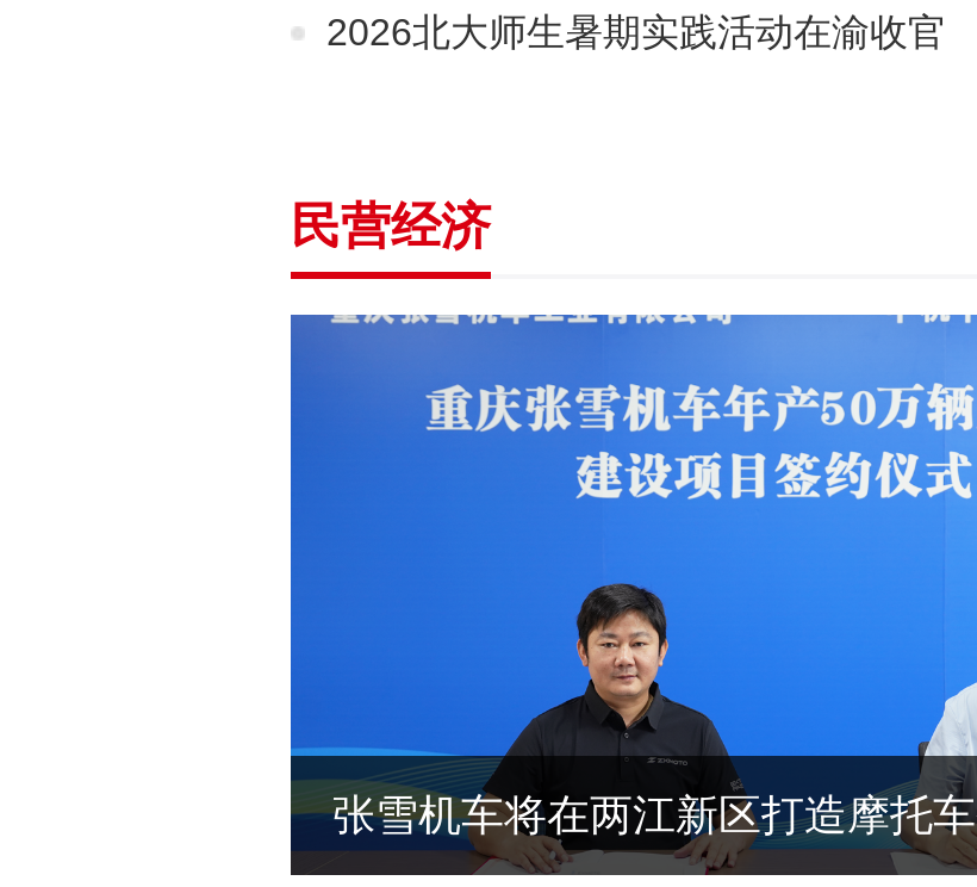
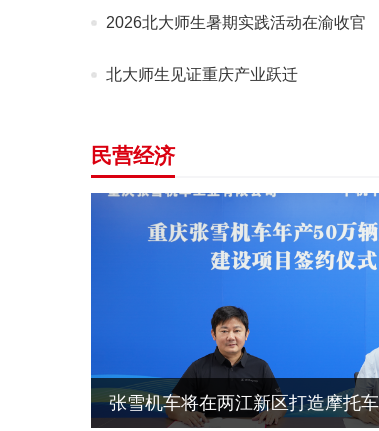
+ 北大师生见证重庆产业跃迁
